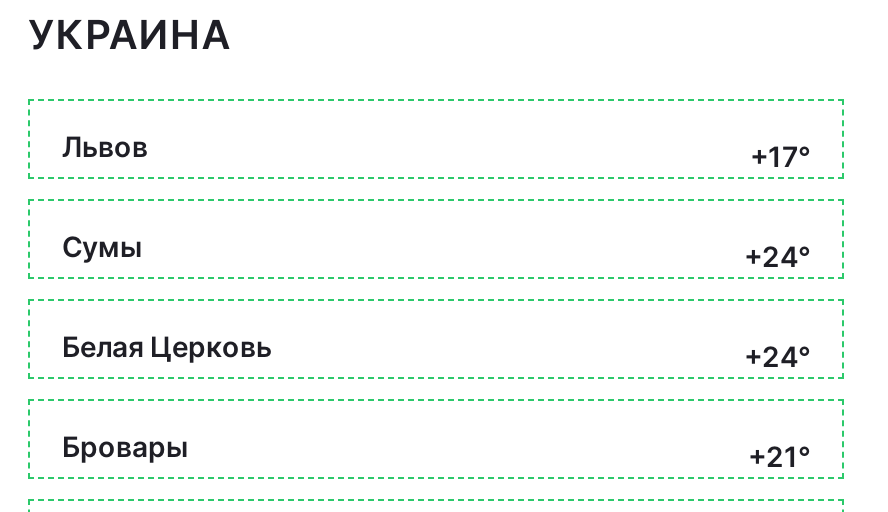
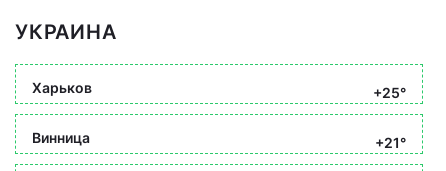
- Львов
- +17°
- Сумы
- +24°
- Белая Церковь
- +24°
- Бровары
+ Харьков
+ +25°
+ Винница
